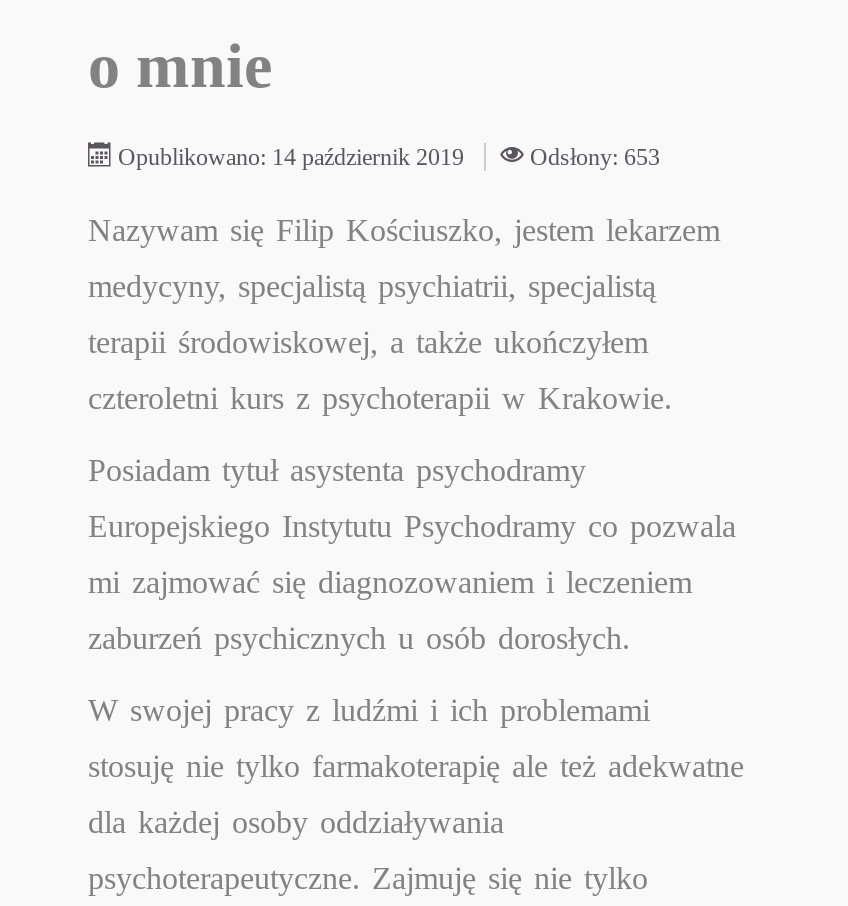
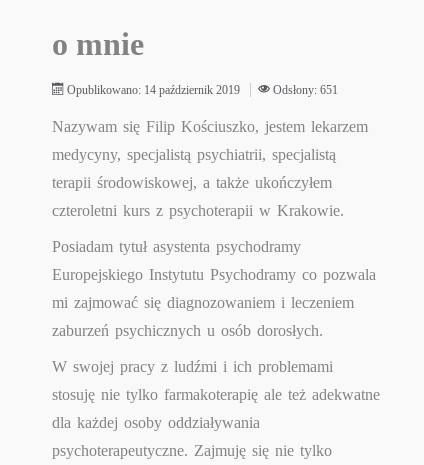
- Odsłony: 653
+ Odsłony: 651
